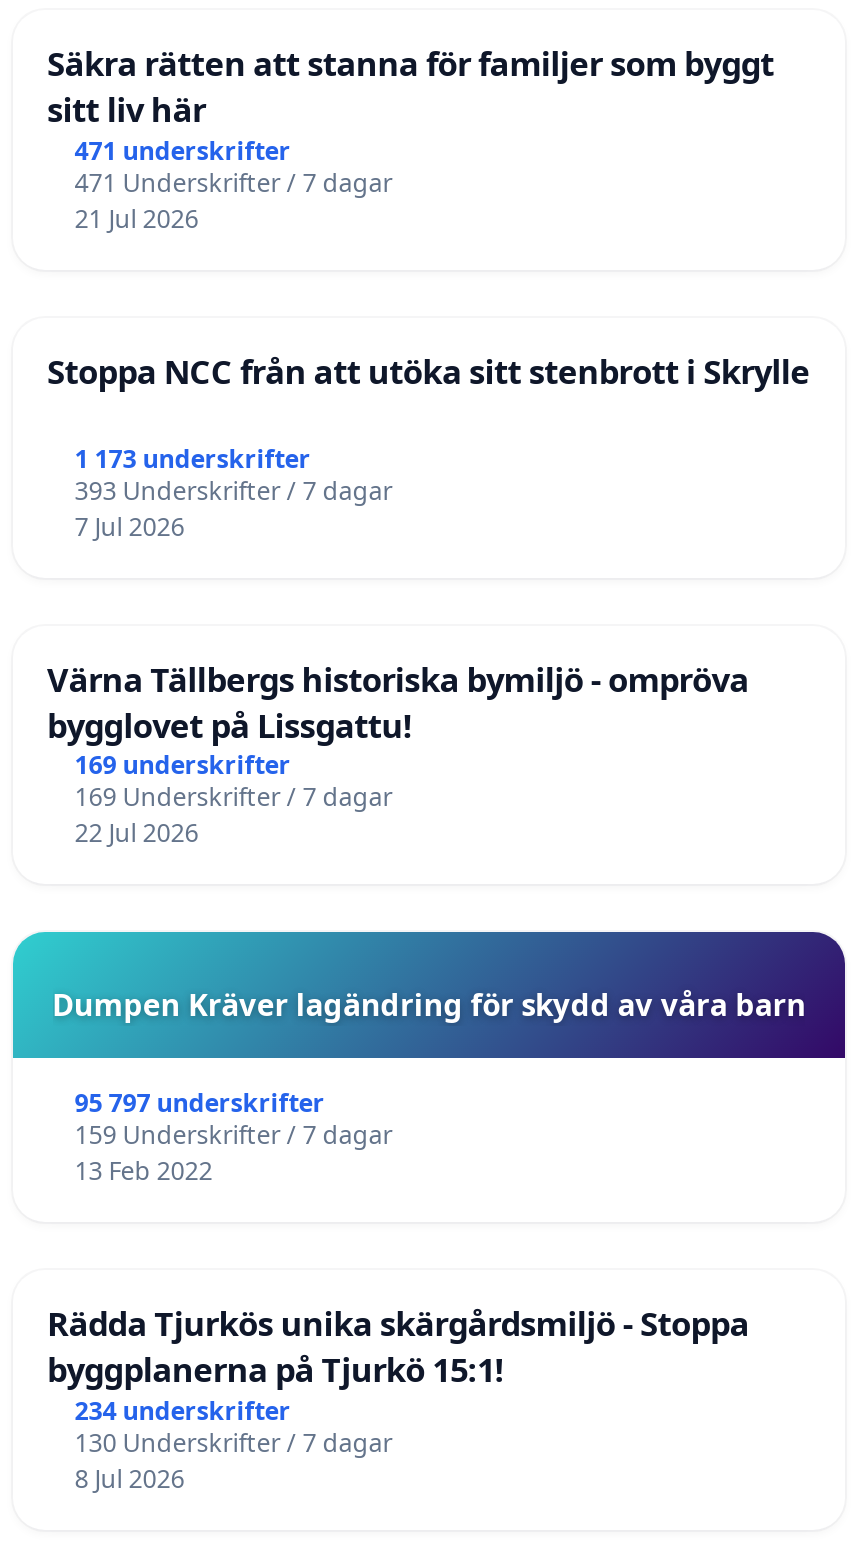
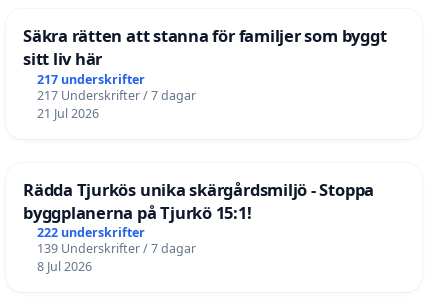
- 471 underskrifter
+ 217 underskrifter

- 471 Underskrifter / 7 dagar
+ 217 Underskrifter / 7 dagar

- Stoppa NCC från att utöka sitt stenbrott i Skrylle
- 1 173 underskrifter
- 393 Underskrifter / 7 dagar
- 7 Jul 2026
- Värna Tällbergs historiska bymiljö - ompröva
- bygglovet på Lissgattu!
- 169 underskrifter
- 169 Underskrifter / 7 dagar
- 22 Jul 2026

- Dumpen Kräver lagändring för skydd av våra barn
- 95 797 underskrifter
- 159 Underskrifter / 7 dagar
- 13 Feb 2022

- 234 underskrifter
+ 222 underskrifter

- 130 Underskrifter / 7 dagar
+ 139 Underskrifter / 7 dagar
